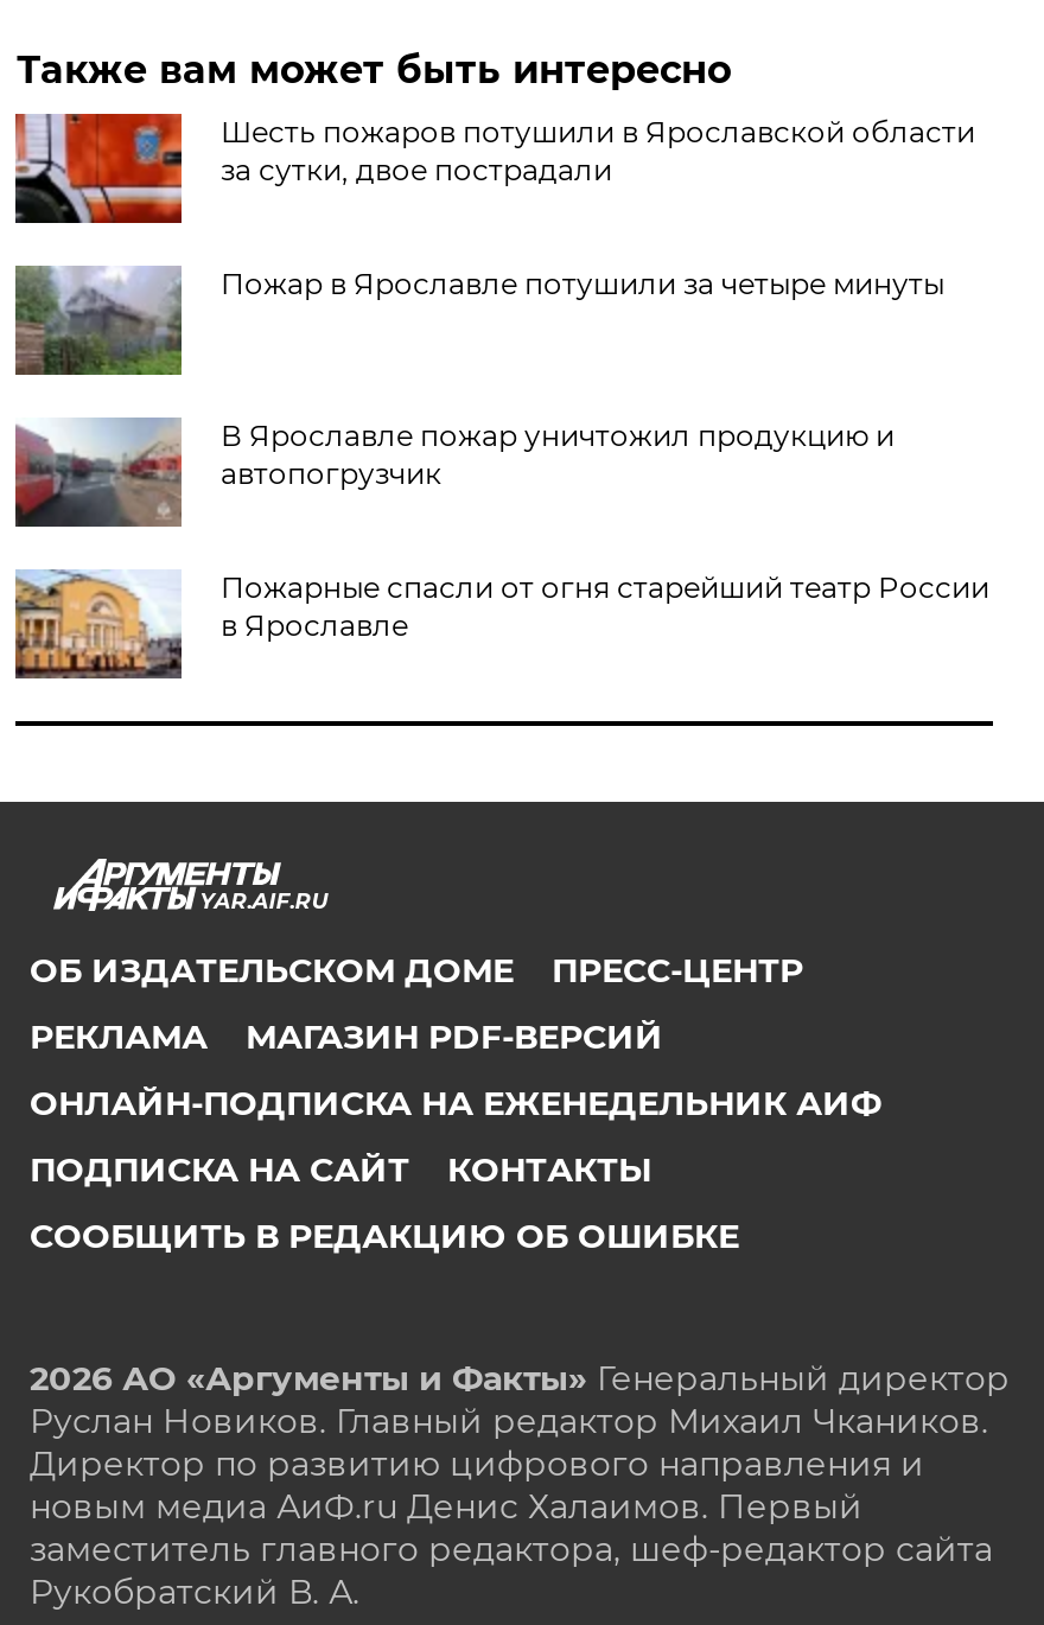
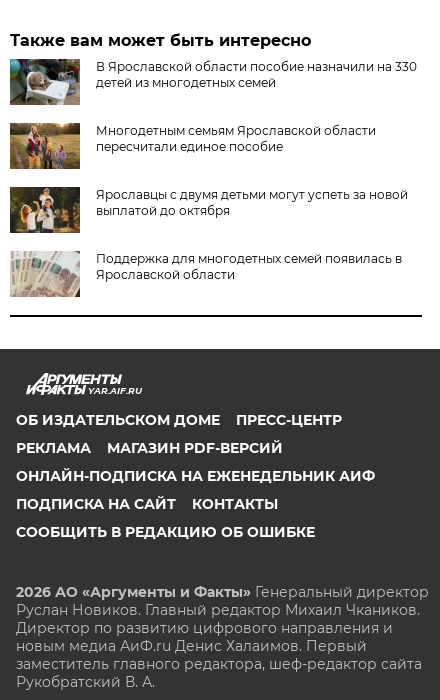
- [image]
- Шесть пожаров потушили в Ярославской области
- за сутки, двое пострадали
+ [image]
+ В Ярославской области пособие назначили на 330
+ детей из многодетных семей

- [image]
- Пожар в Ярославле потушили за четыре минуты
+ [image]
+ Многодетным семьям Ярославской области
+ пересчитали единое пособие

- [image]
- В Ярославле пожар уничтожил продукцию и
- автопогрузчик
+ [image]
+ Ярославцы с двумя детьми могут успеть за новой
+ выплатой до октября

- [image]
- Пожарные спасли от огня старейший театр России
- в Ярославле
+ [image]
+ Поддержка для многодетных семей появилась в
+ Ярославской области
